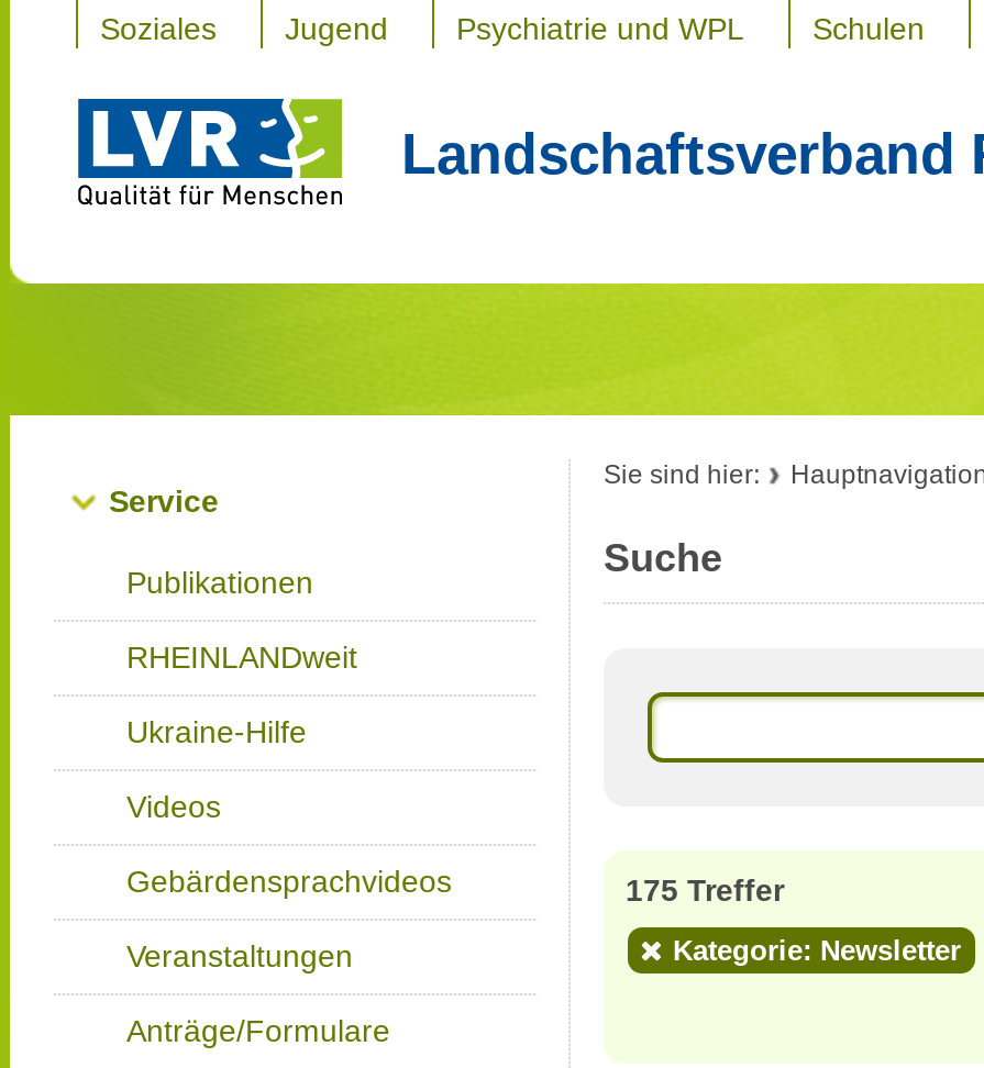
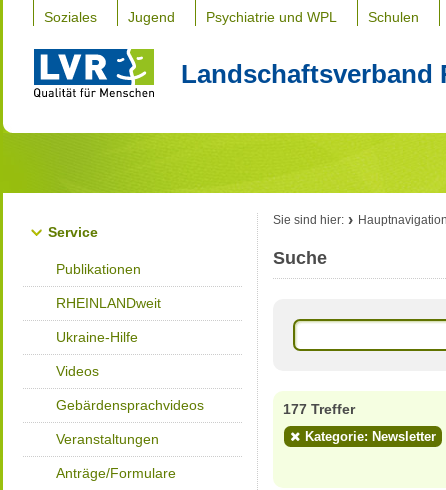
- 175 Treffer
+ 177 Treffer
